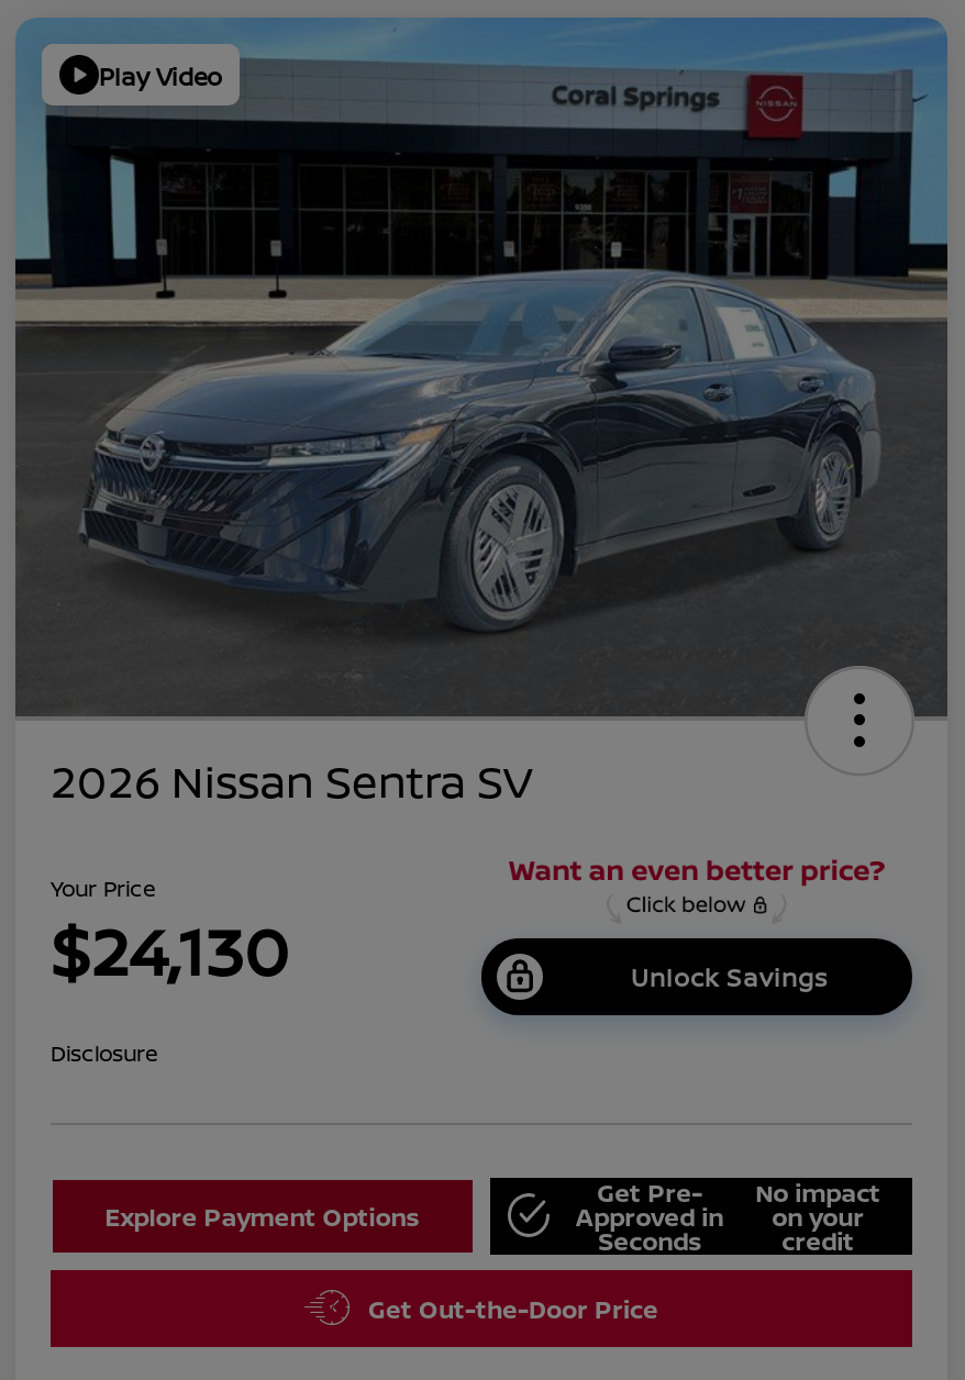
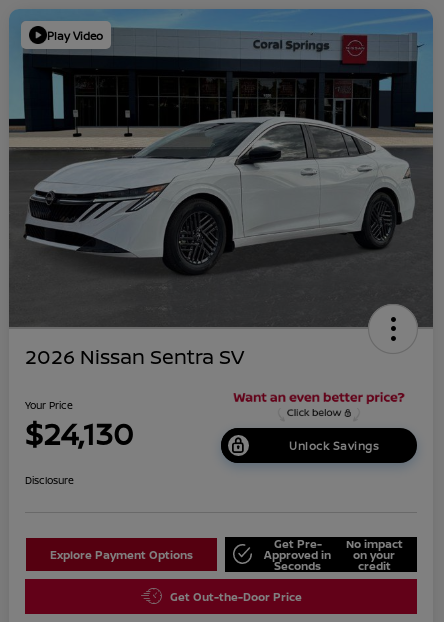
- [image]
+ [image]
